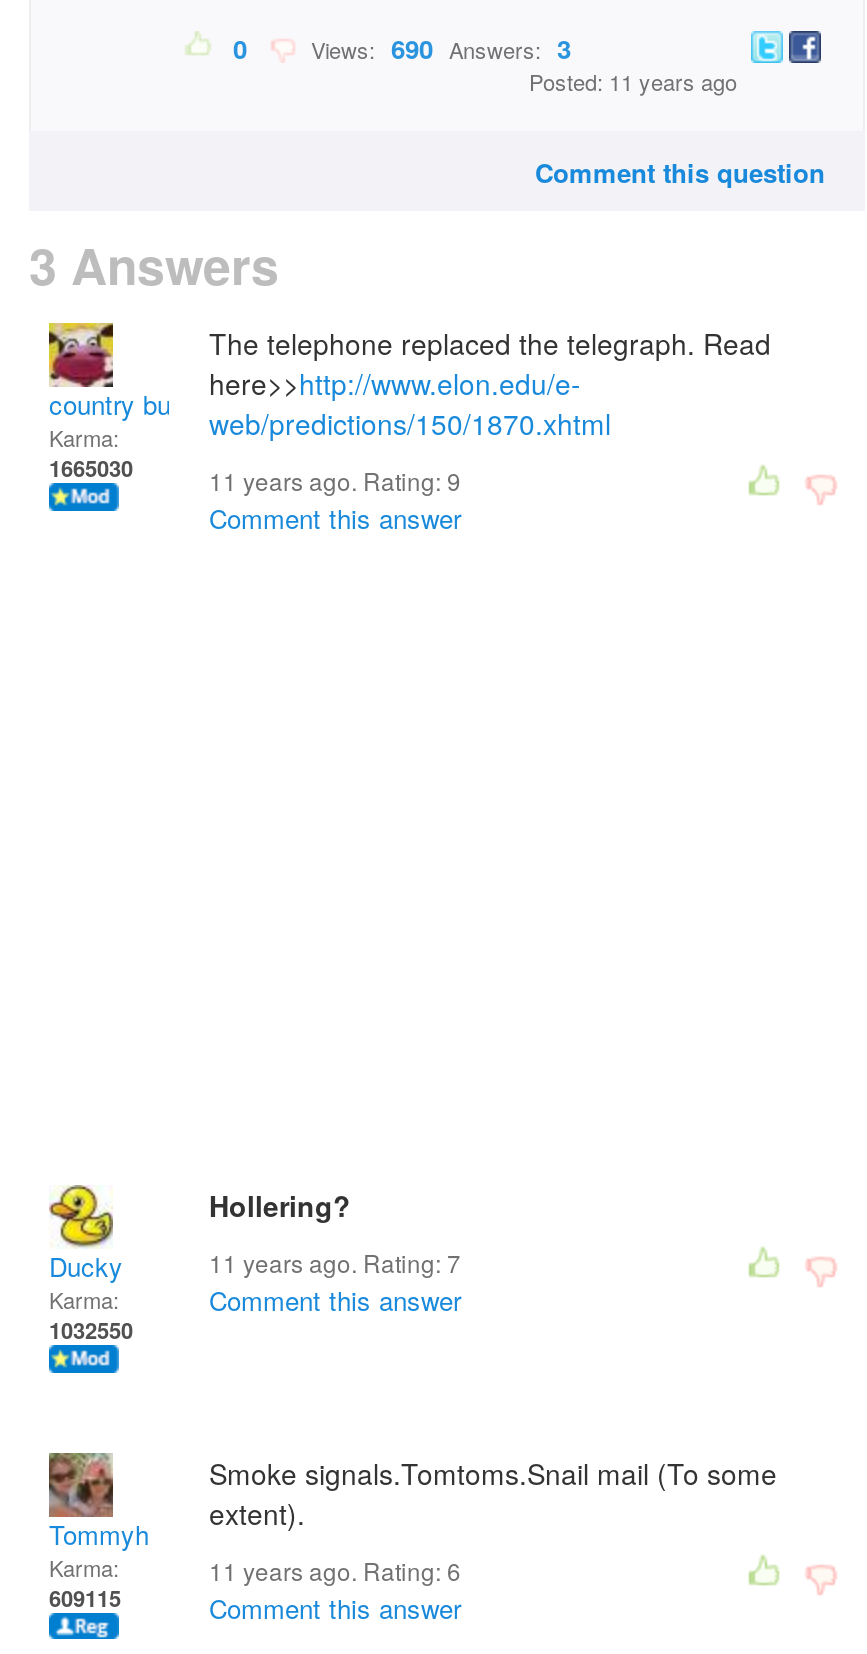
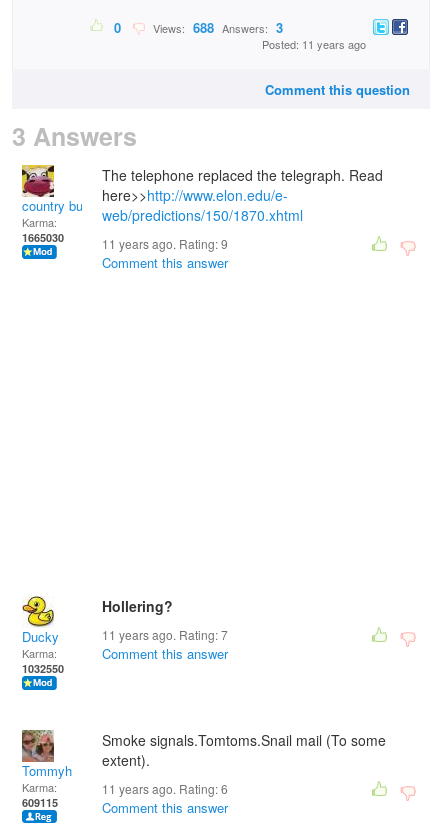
- Views: 690 Answers: 3
+ Views: 688 Answers: 3
